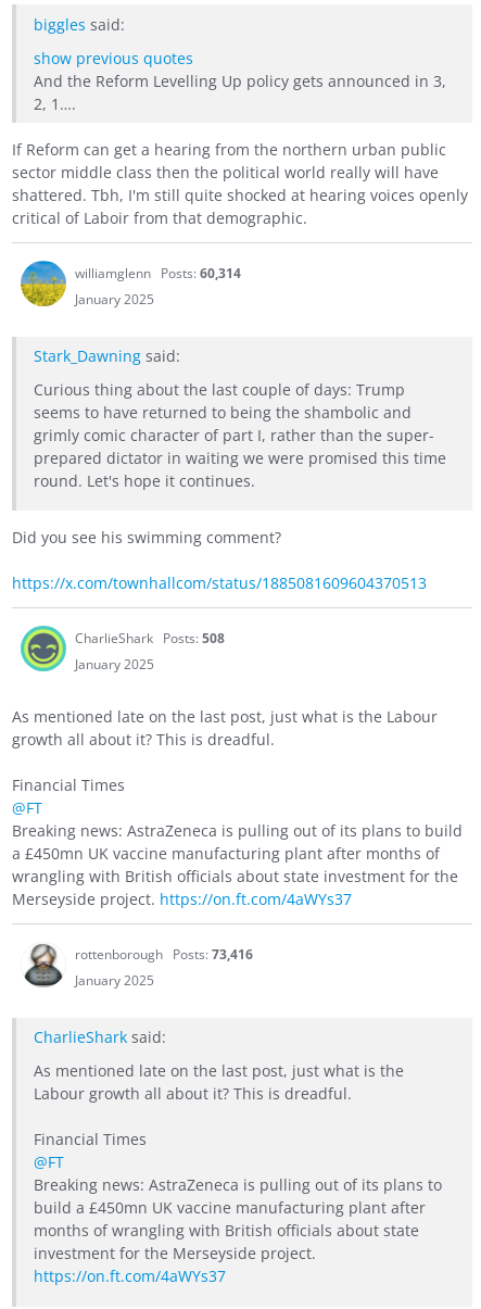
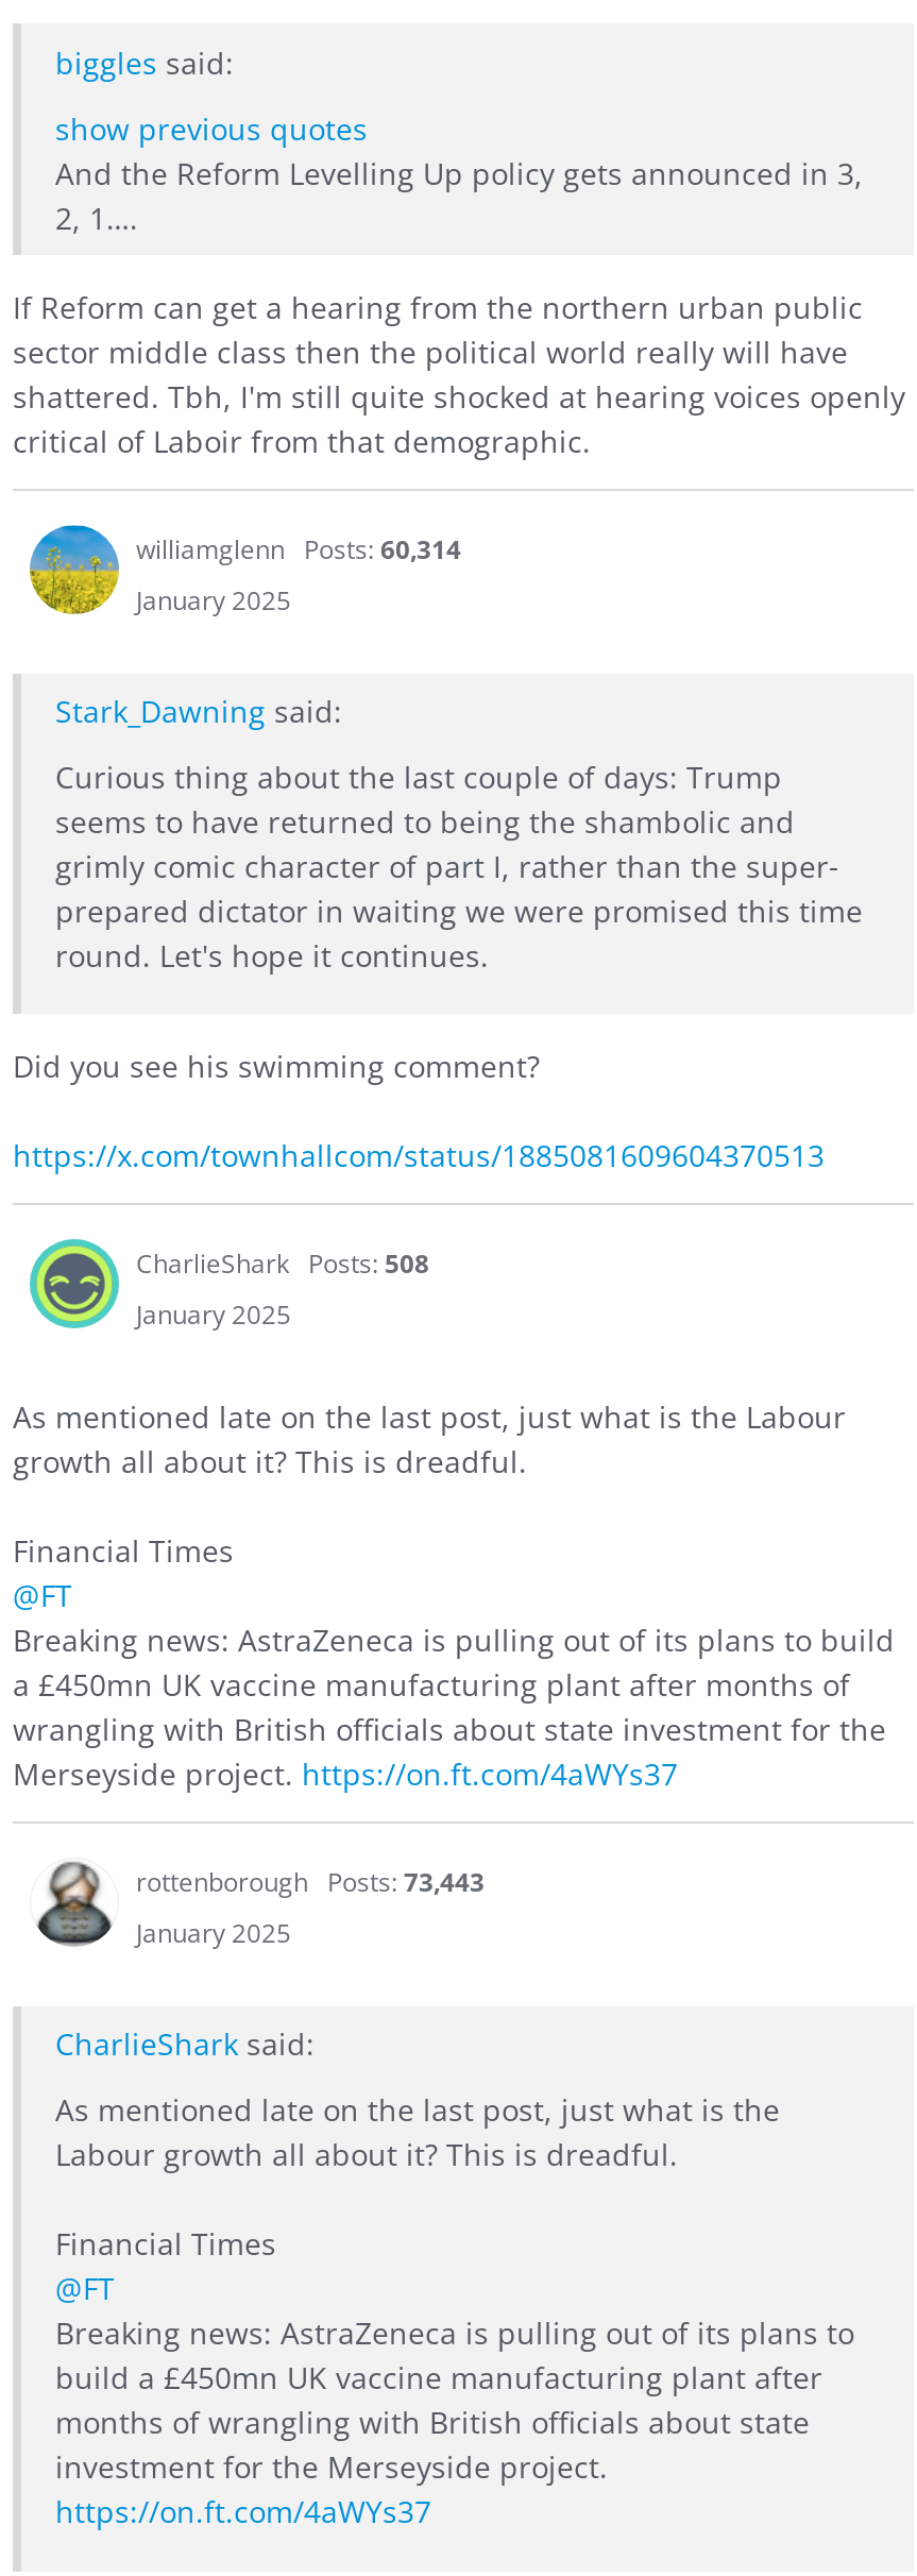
- rottenborough Posts: 73,416
+ rottenborough Posts: 73,443
